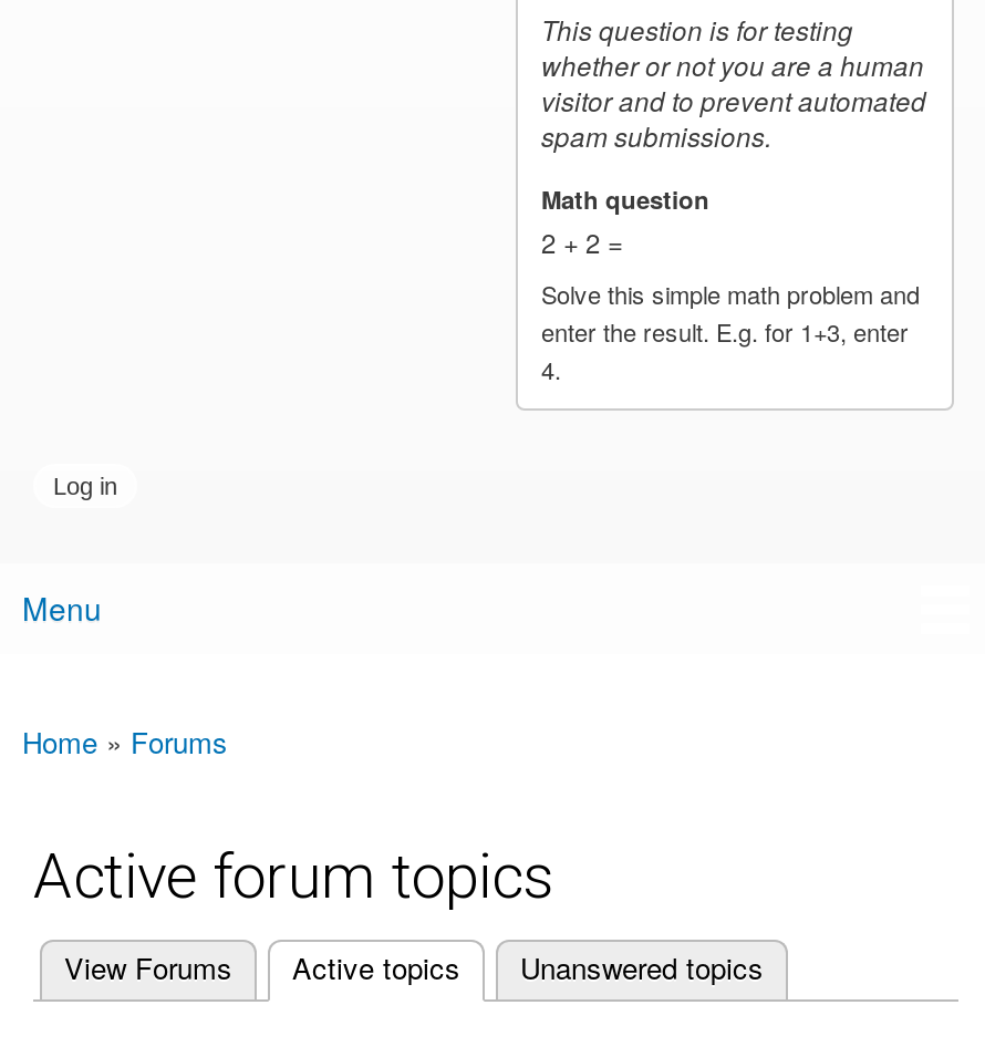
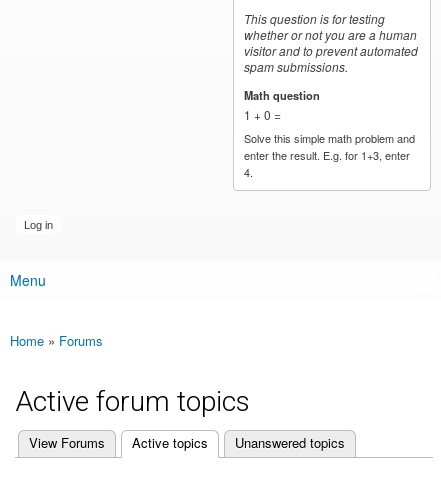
- 2 + 2 =
+ 1 + 0 =
